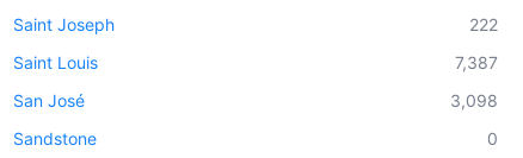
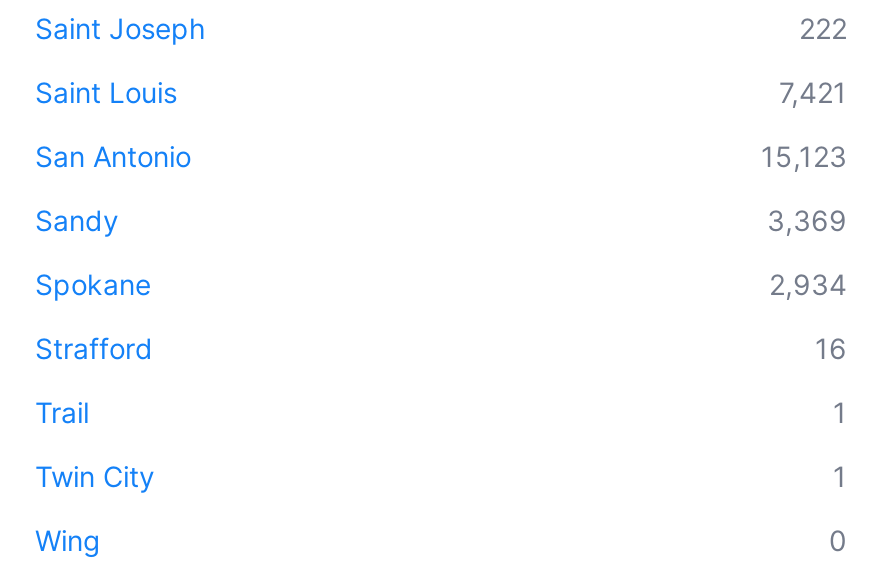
- 7,387
- San José
- 3,098
- Sandstone
+ 7,421
+ San Antonio
+ 15,123
+ Sandy
+ 3,369
+ Spokane
+ 2,934
+ Strafford
+ 16
+ Trail
+ 1
+ Twin City
+ 1
+ Wing
